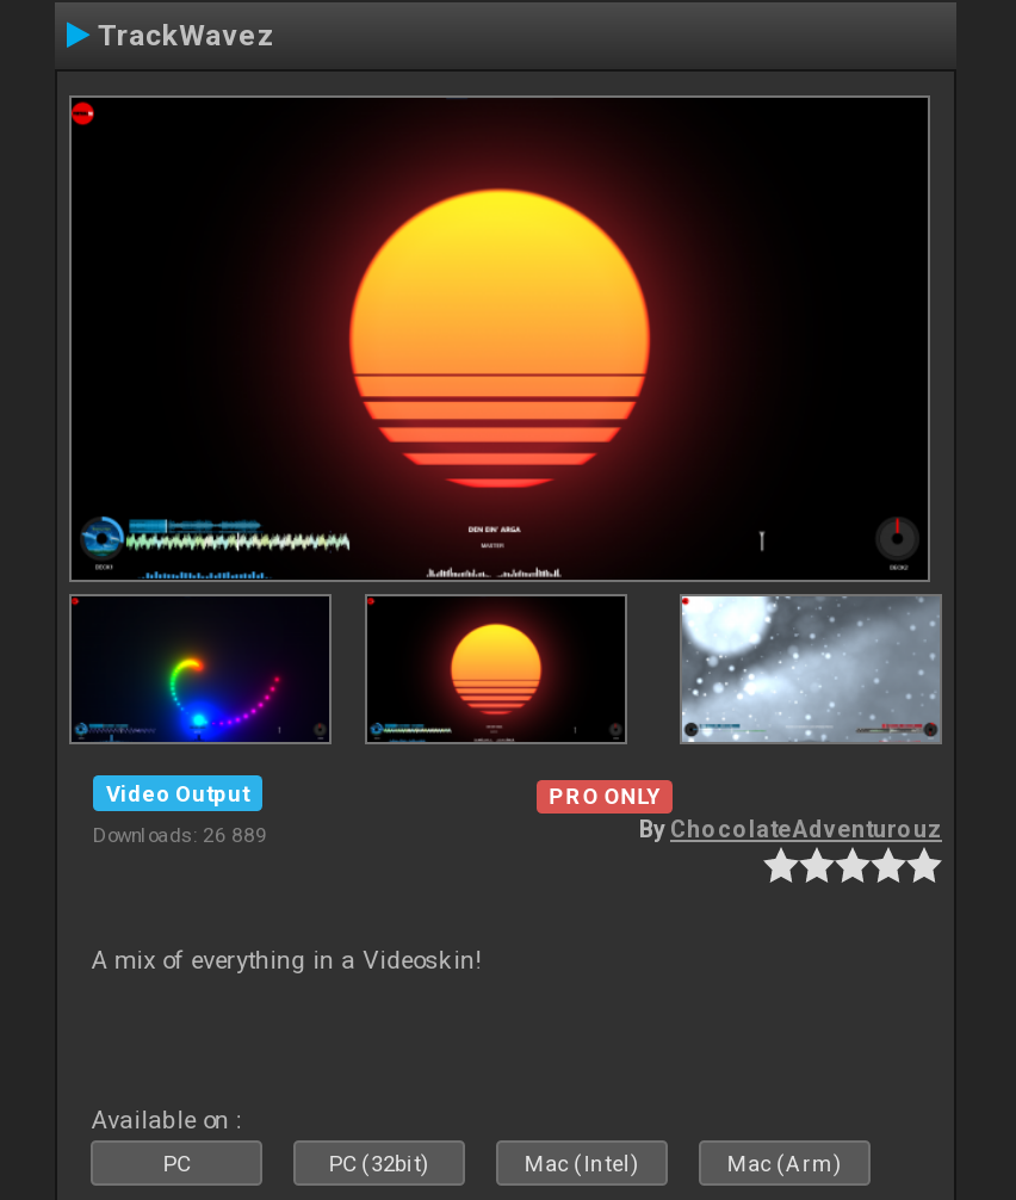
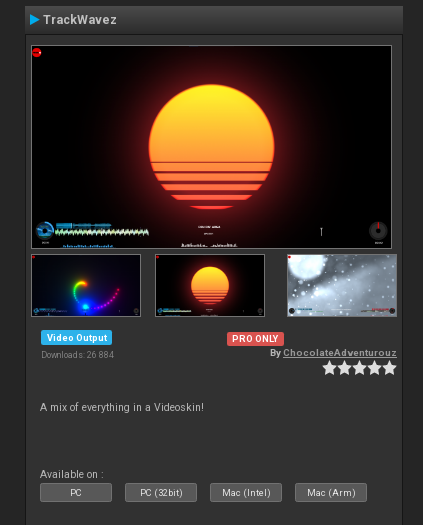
- Downloads: 26 889
+ Downloads: 26 884
